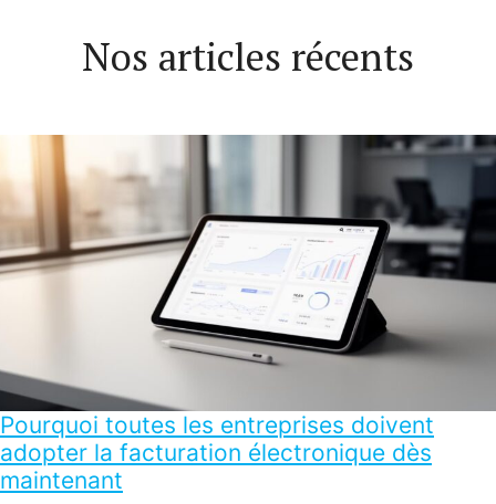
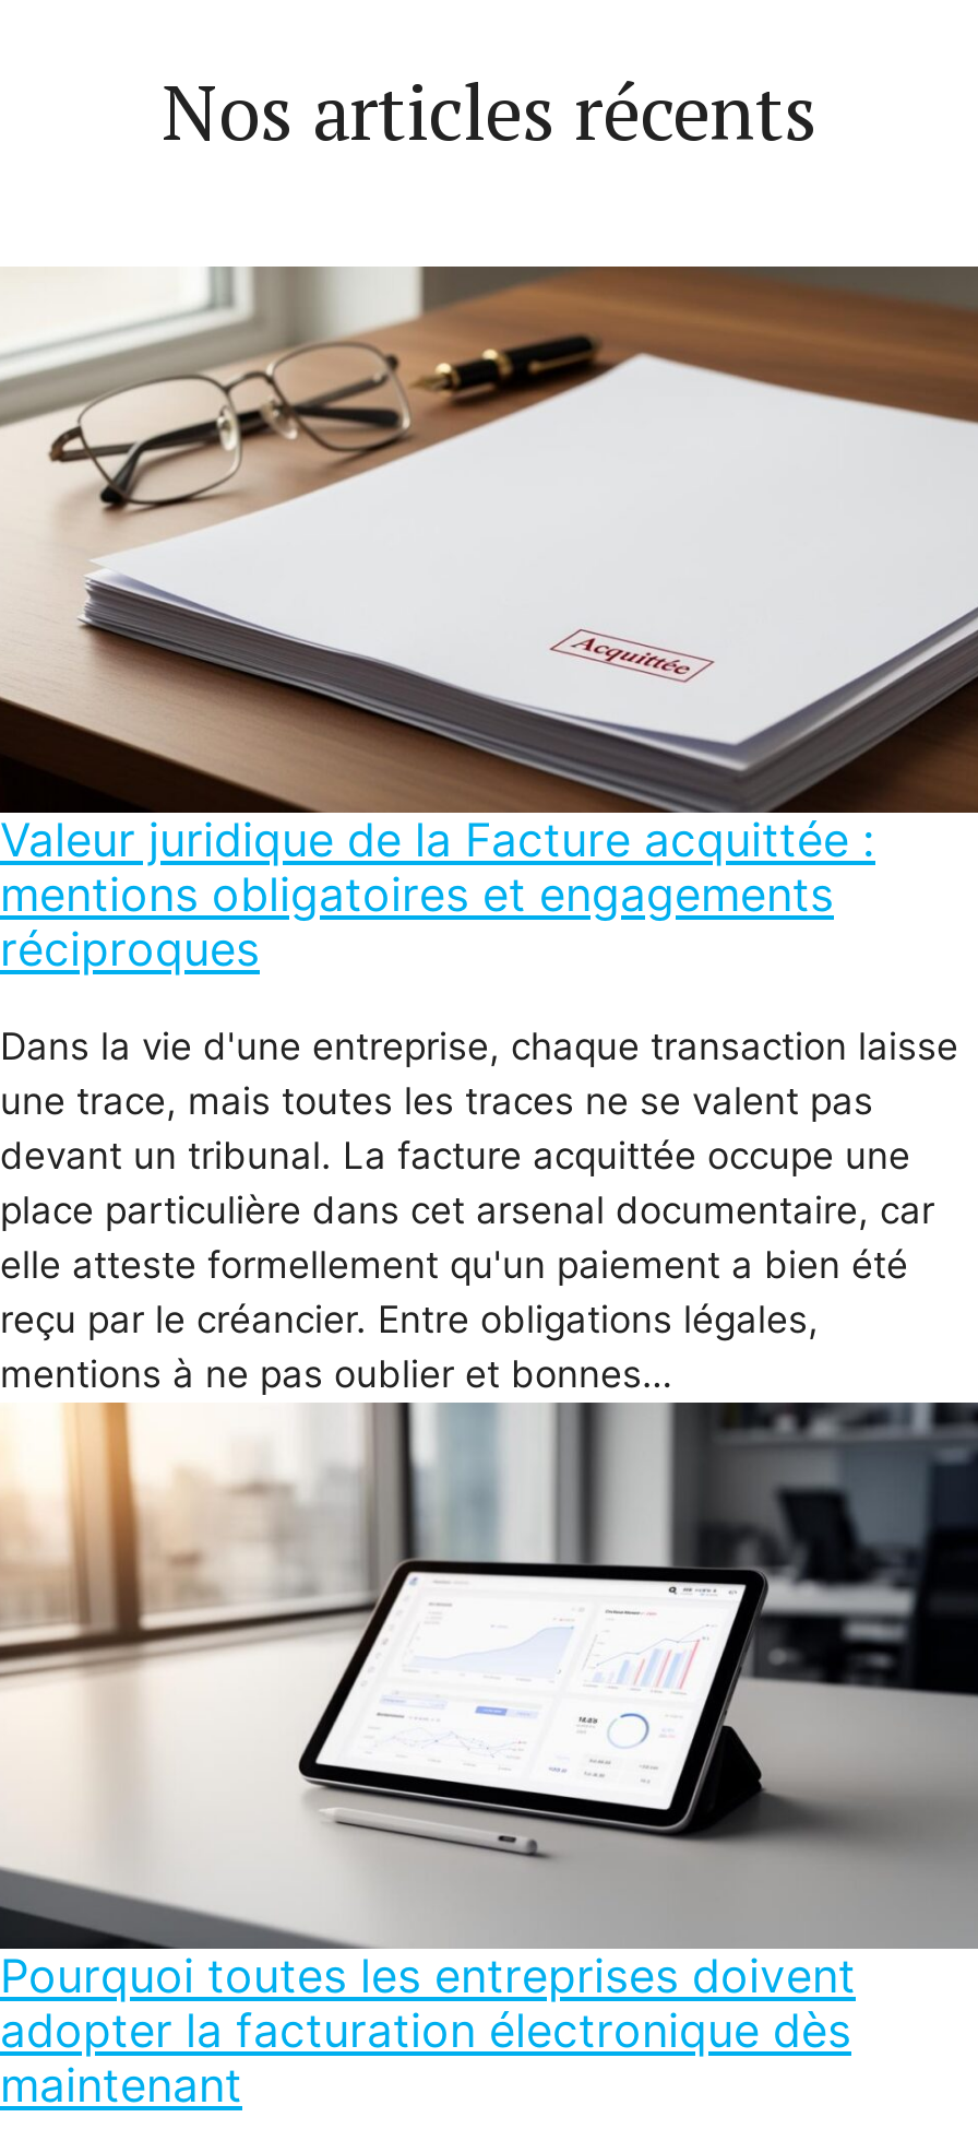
+ [image]
+ Valeur juridique de la Facture acquittée :
+ mentions obligatoires et engagements
+ réciproques
+ Dans la vie d'une entreprise, chaque transaction laisse
+ une trace, mais toutes les traces ne se valent pas
+ devant un tribunal. La facture acquittée occupe une
+ place particulière dans cet arsenal documentaire, car
+ elle atteste formellement qu'un paiement a bien été
+ reçu par le créancier. Entre obligations légales,
+ mentions à ne pas oublier et bonnes…
